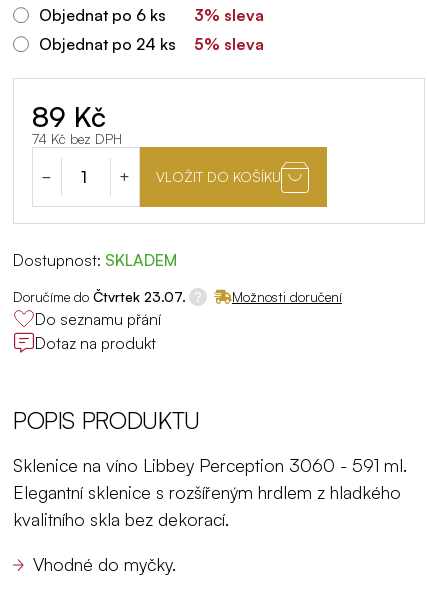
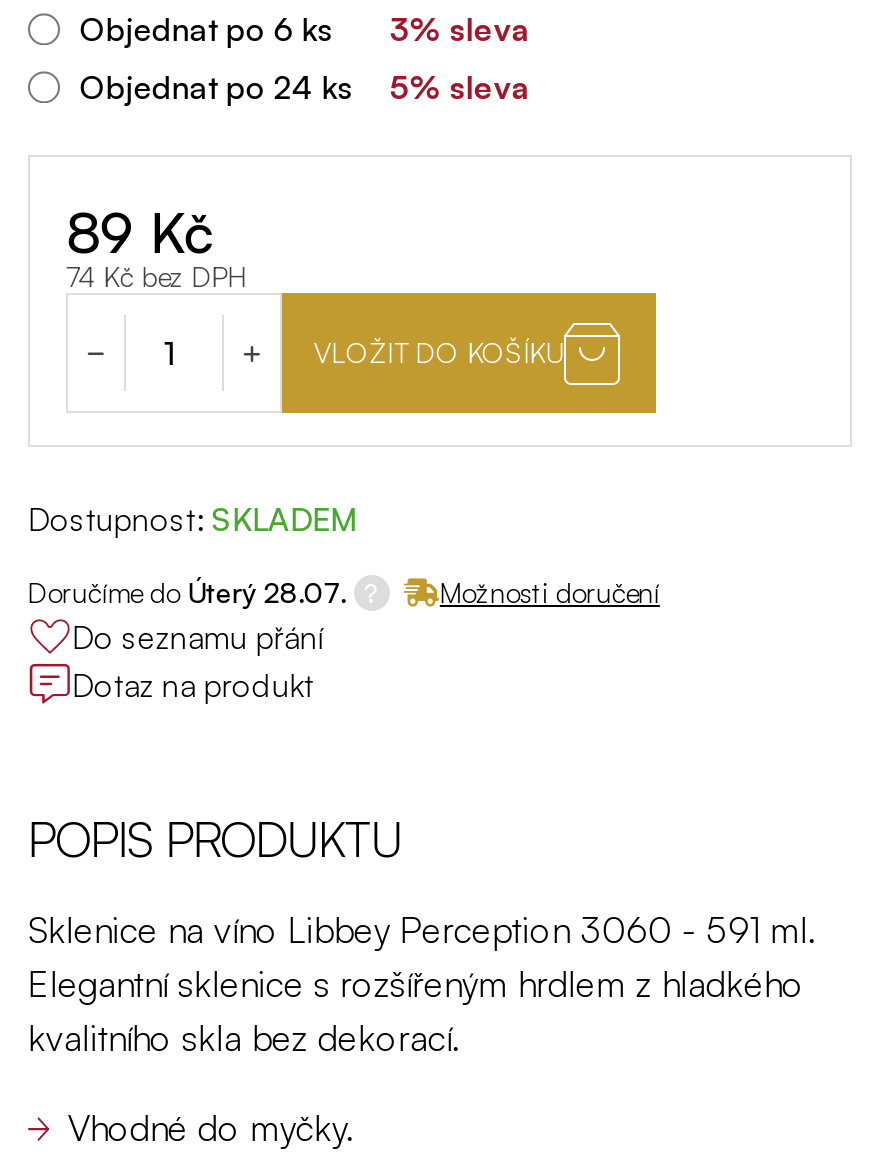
- Doručíme do Čtvrtek 23.07. ?
+ Doručíme do Úterý 28.07. ?
